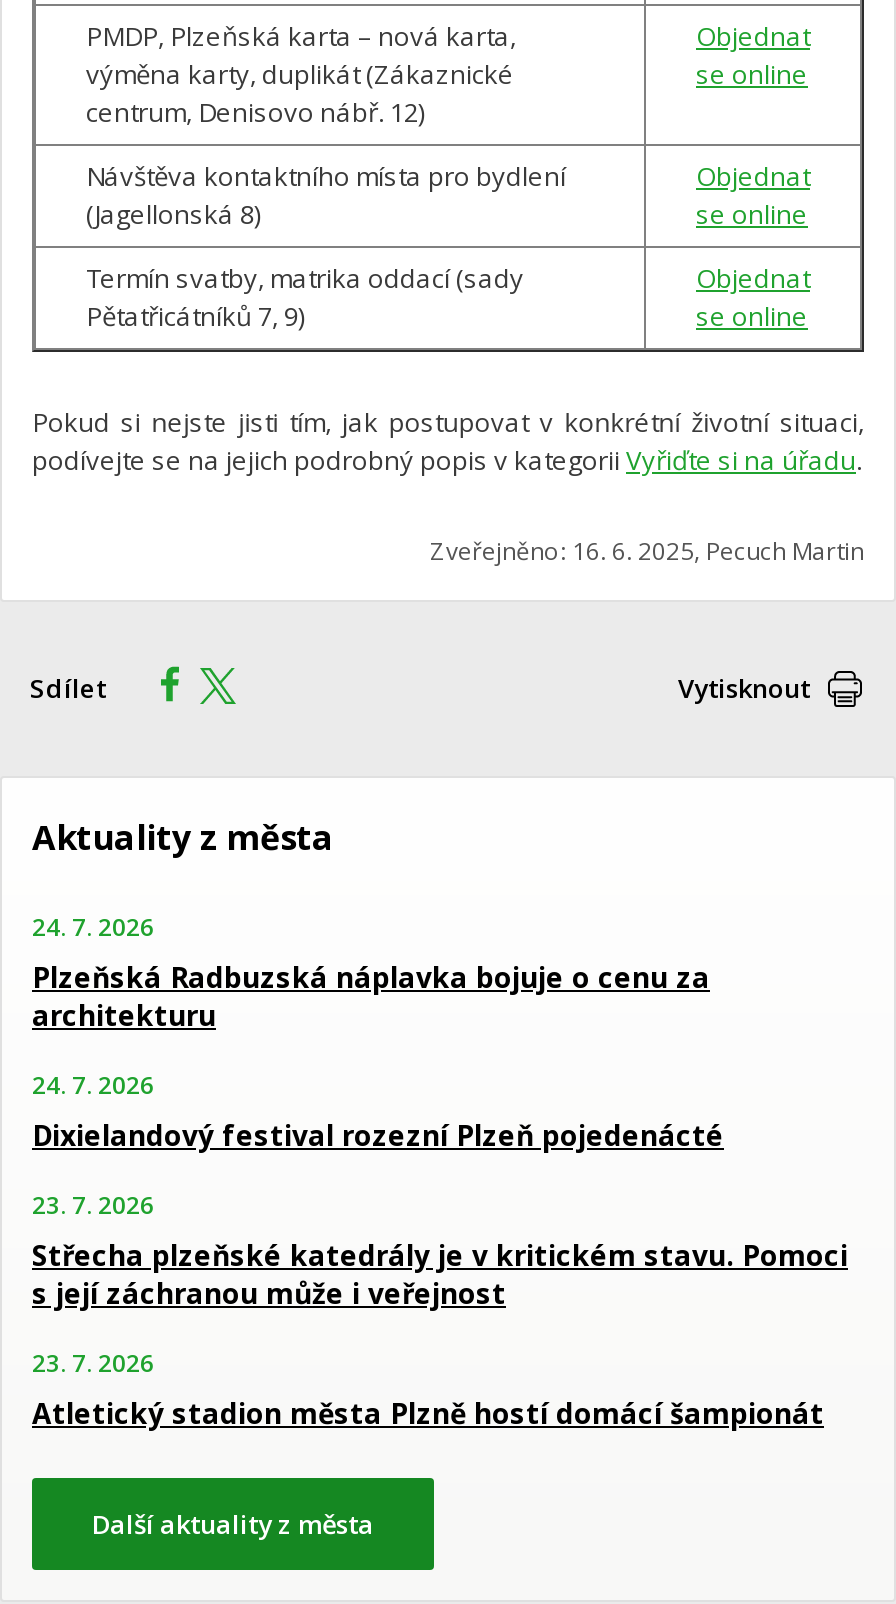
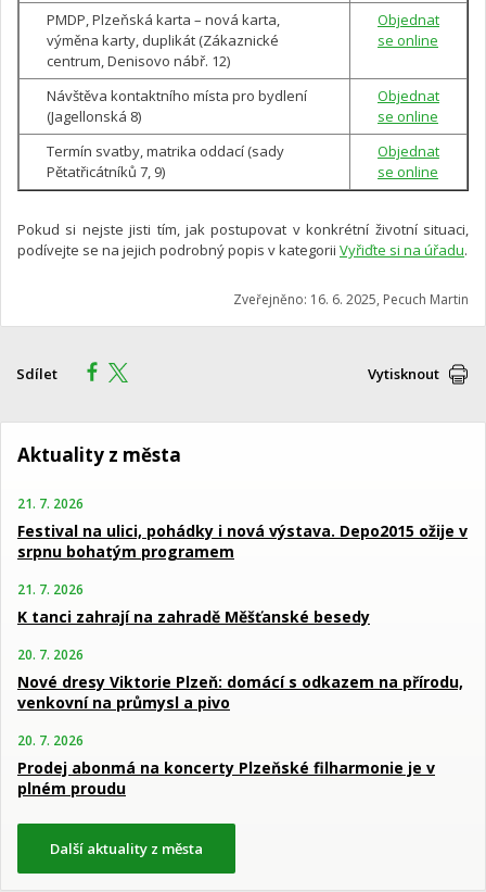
- 24. 7. 2026
- Plzeňská Radbuzská náplavka bojuje o cenu za
- architekturu
+ 21. 7. 2026
+ Festival na ulici, pohádky i nová výstava. Depo2015 ožije v
+ srpnu bohatým programem

- 24. 7. 2026
- Dixielandový festival rozezní Plzeň pojedenácté
+ 21. 7. 2026
+ K tanci zahrají na zahradě Měšťanské besedy

- 23. 7. 2026
- Střecha plzeňské katedrály je v kritickém stavu. Pomoci
- s její záchranou může i veřejnost
+ 20. 7. 2026
+ Nové dresy Viktorie Plzeň: domácí s odkazem na přírodu,
+ venkovní na průmysl a pivo

- 23. 7. 2026
- Atletický stadion města Plzně hostí domácí šampionát
+ 20. 7. 2026
+ Prodej abonmá na koncerty Plzeňské filharmonie je v
+ plném proudu
